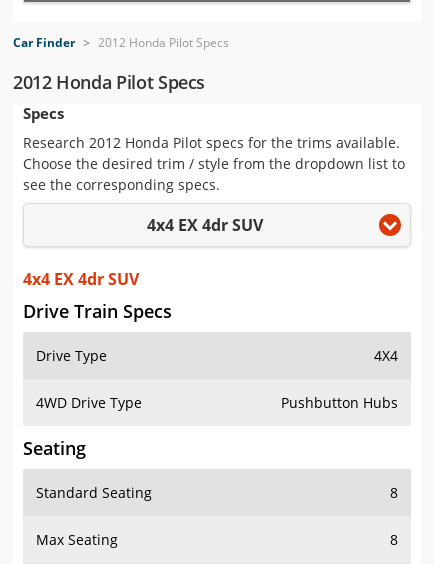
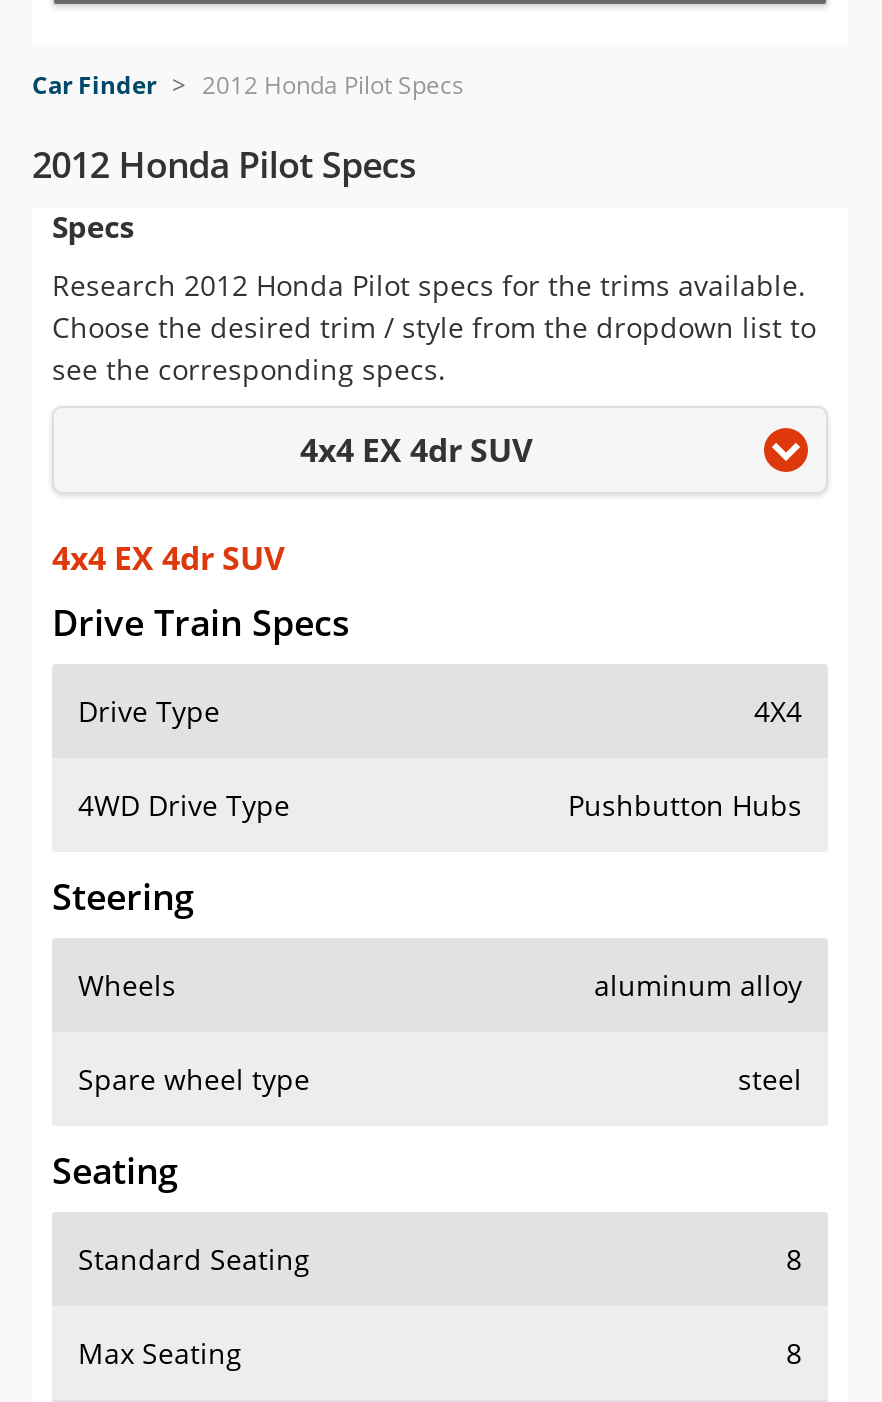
+ Steering
+ Wheels
+ aluminum alloy
+ Spare wheel type
+ steel
